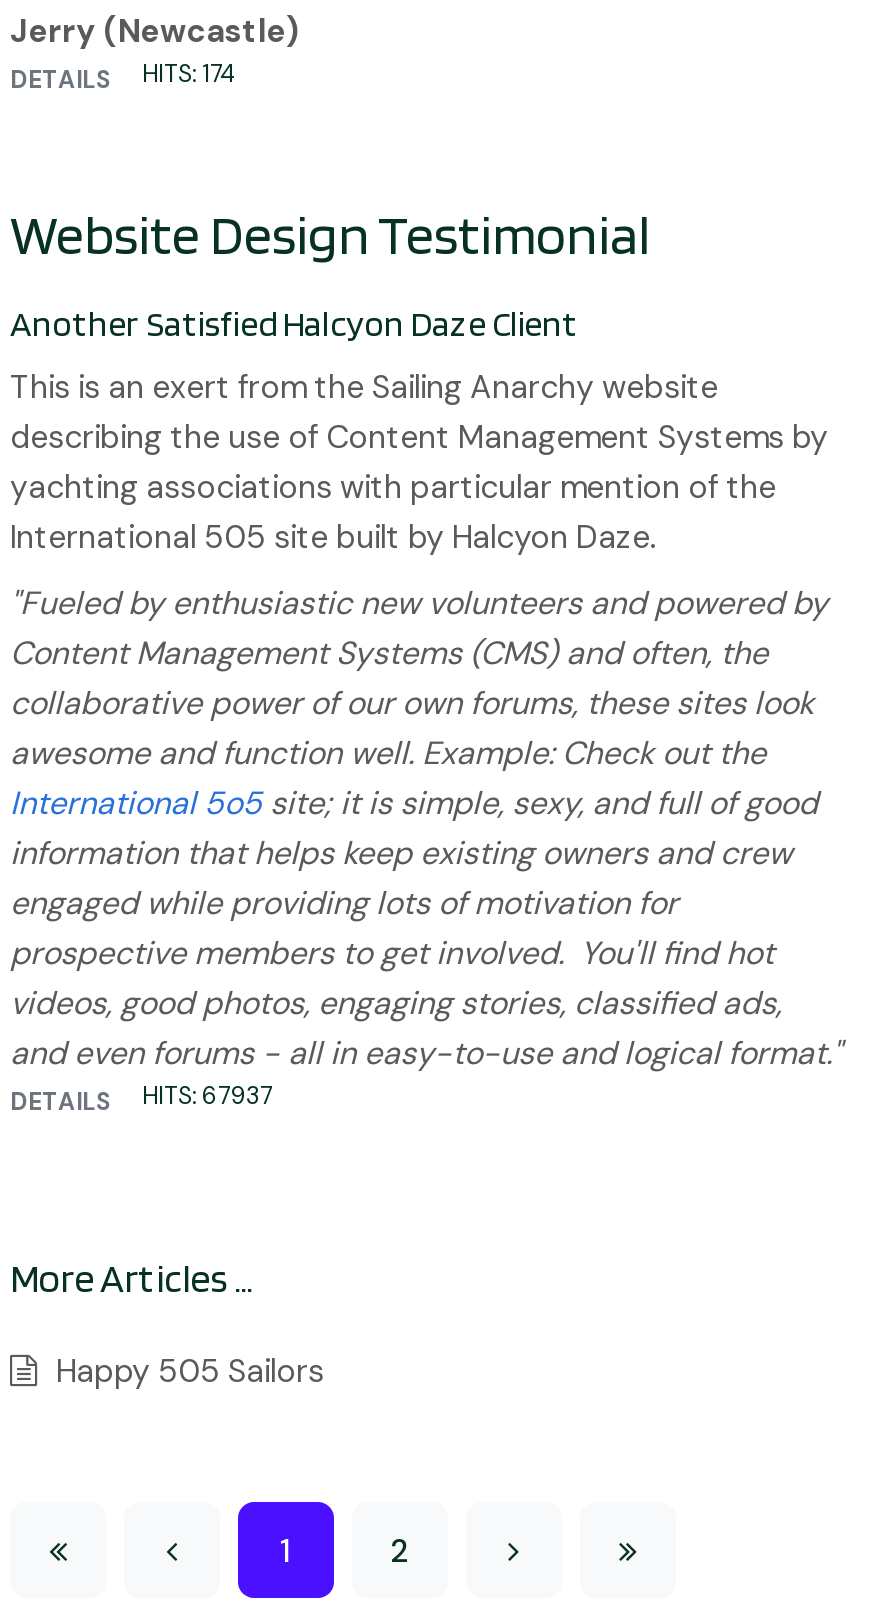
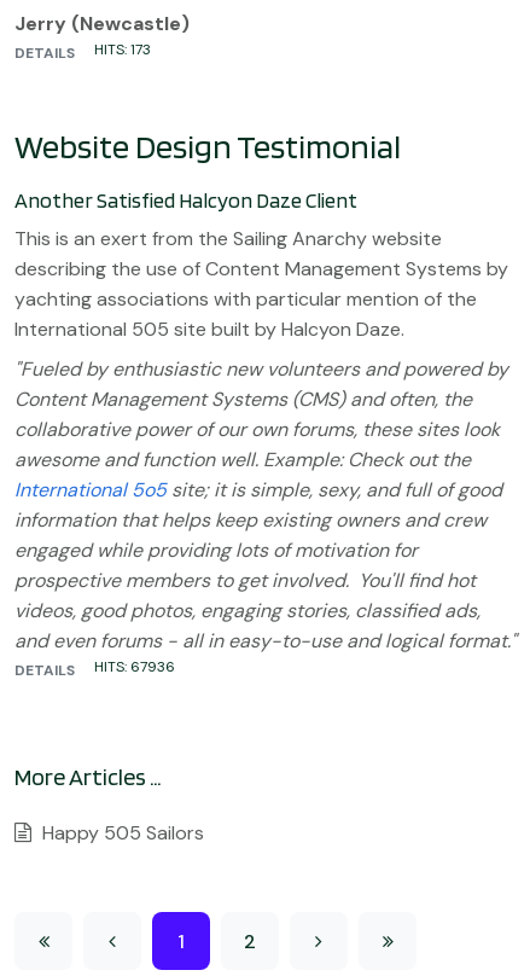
- DETAILS HITS: 174
+ DETAILS HITS: 173

- DETAILS HITS: 67937
+ DETAILS HITS: 67936
